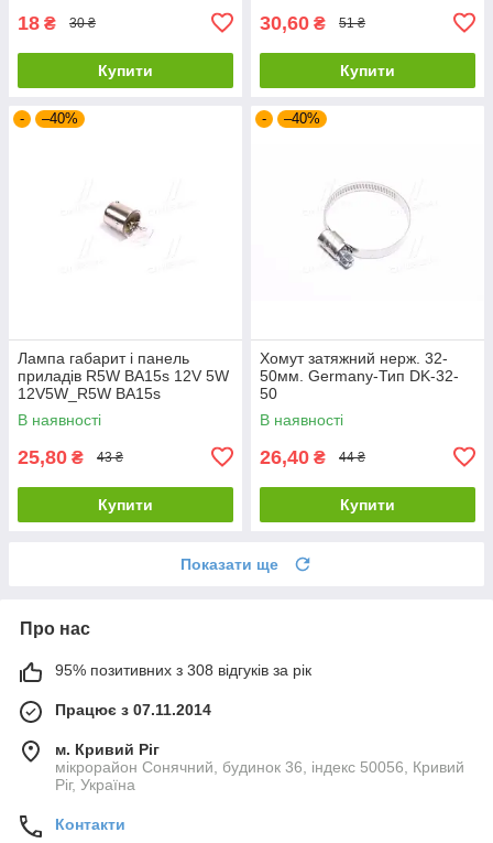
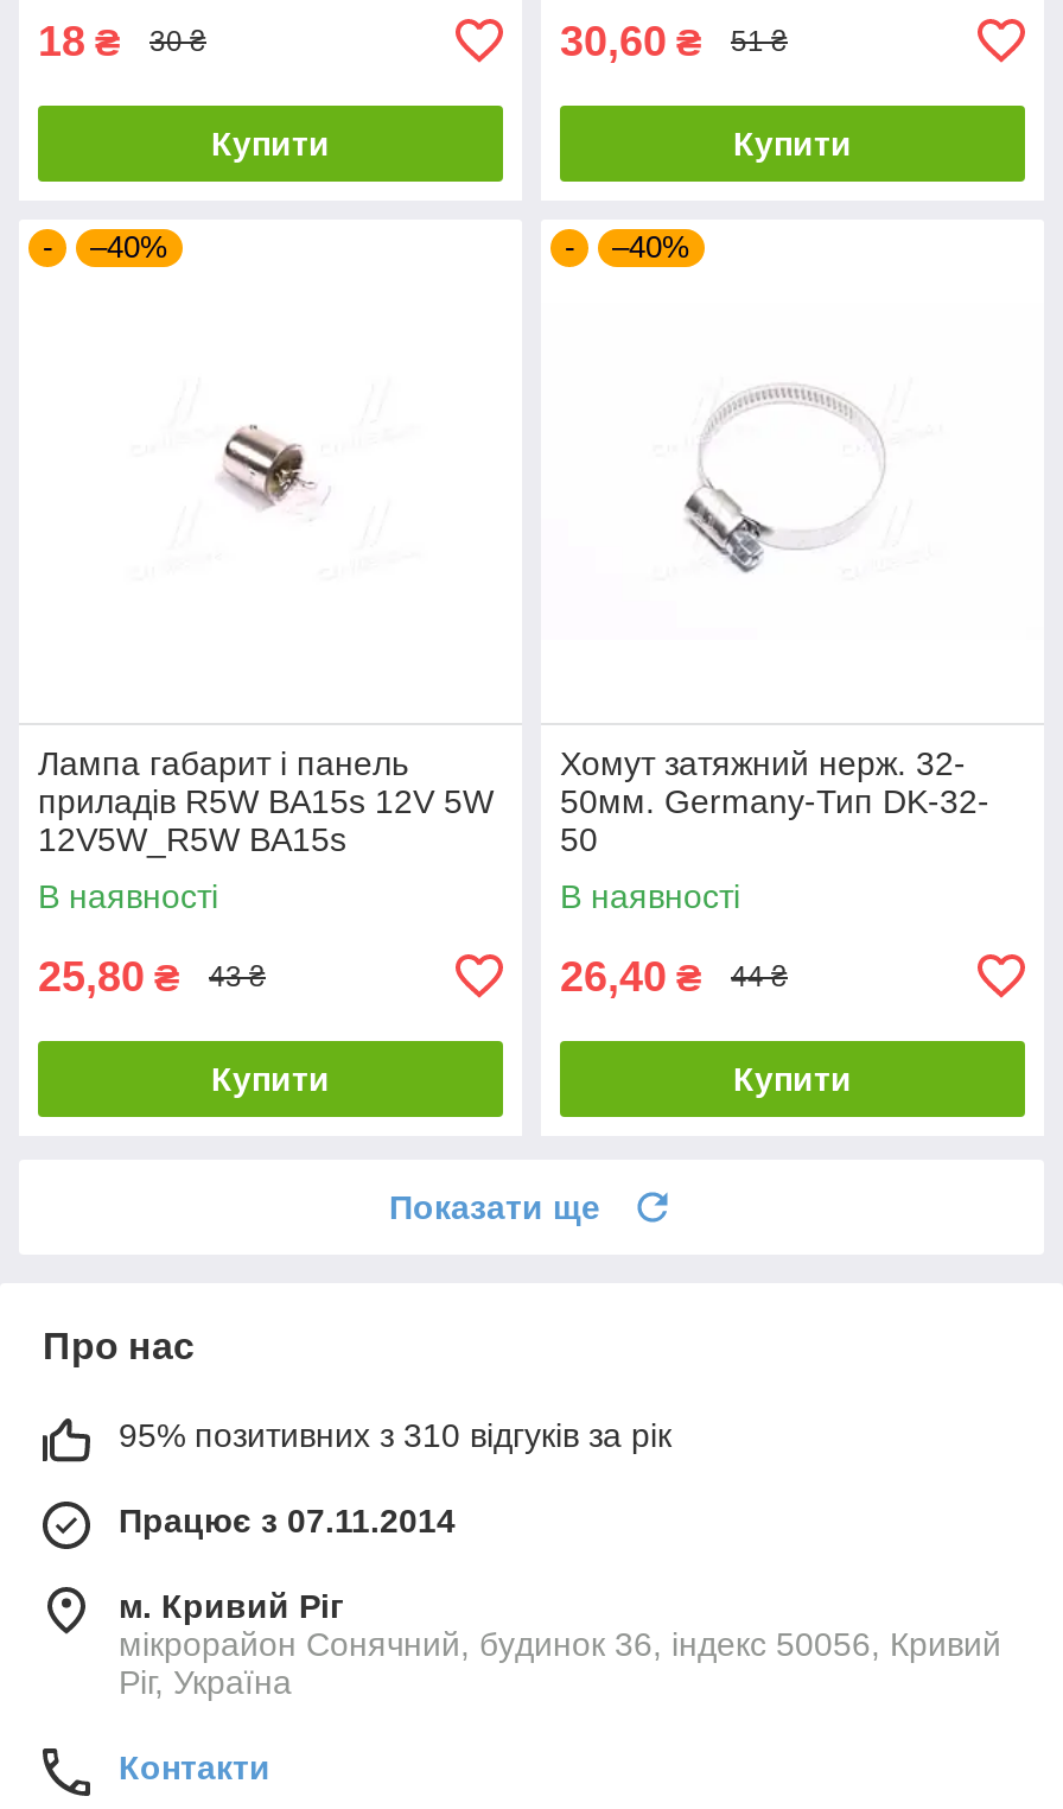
- 95% позитивних з 308 відгуків за рік
+ 95% позитивних з 310 відгуків за рік
